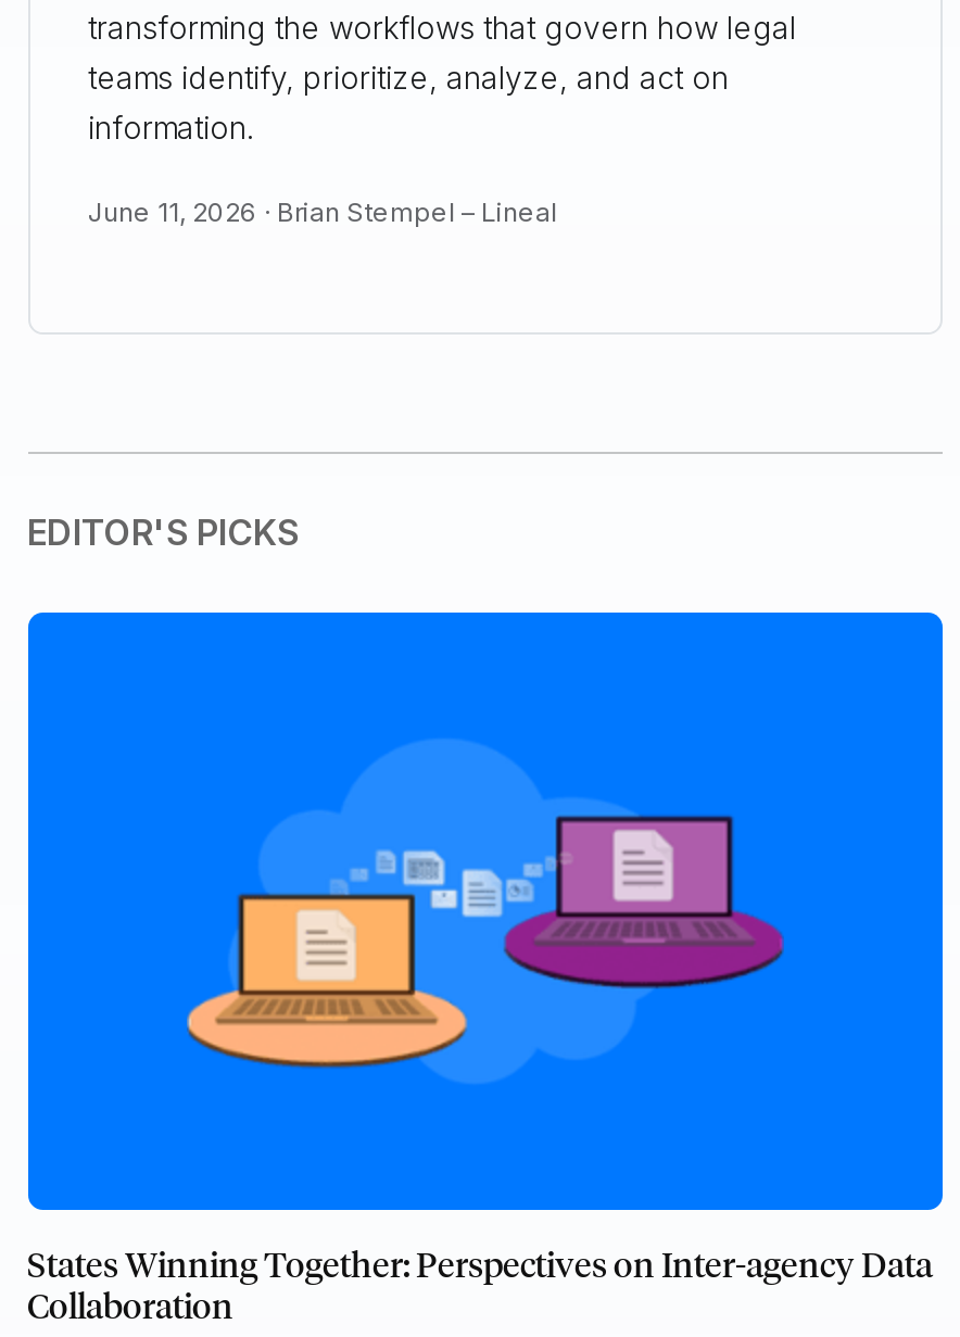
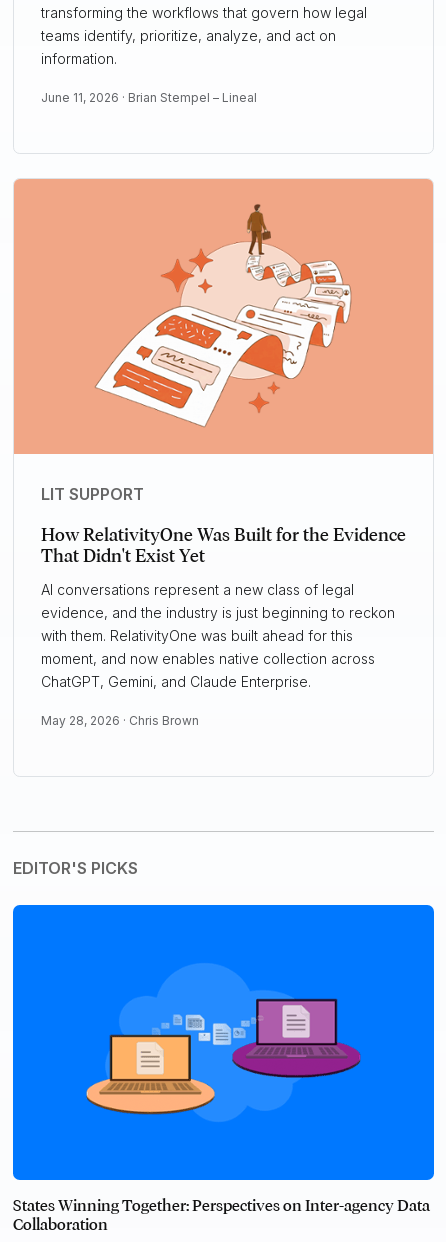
+ [image]
+ LIT SUPPORT
+ How RelativityOne Was Built for the Evidence
+ That Didn't Exist Yet
+ AI conversations represent a new class of legal
+ evidence, and the industry is just beginning to reckon
+ with them. RelativityOne was built ahead for this
+ moment, and now enables native collection across
+ ChatGPT, Gemini, and Claude Enterprise.
+ May 28, 2026 · Chris Brown
